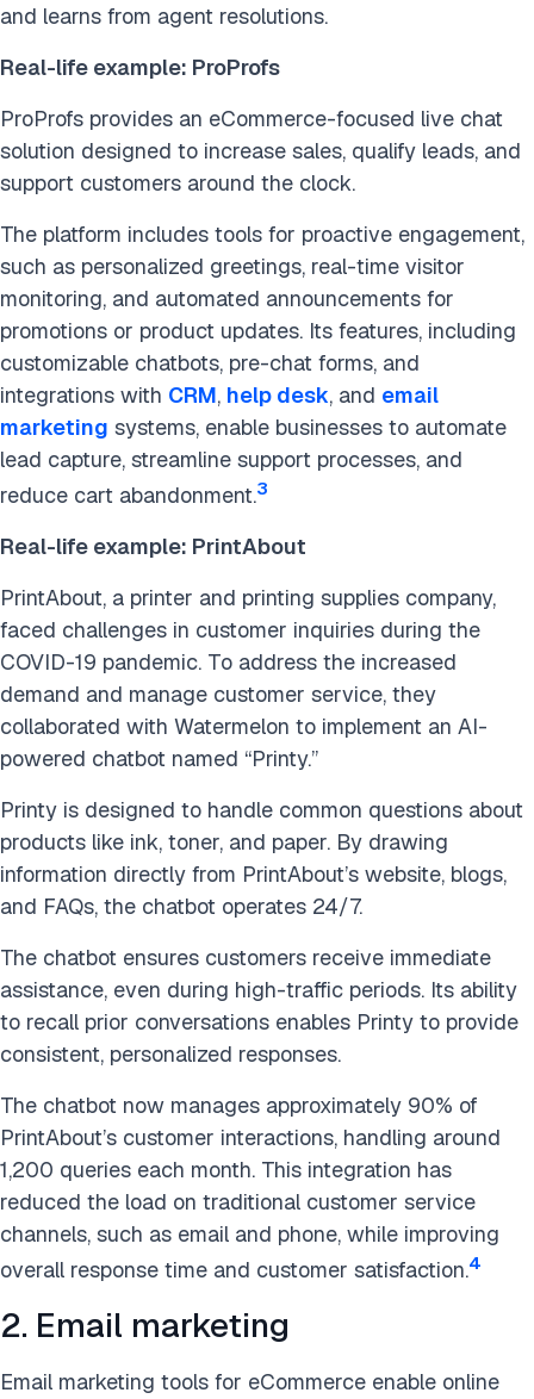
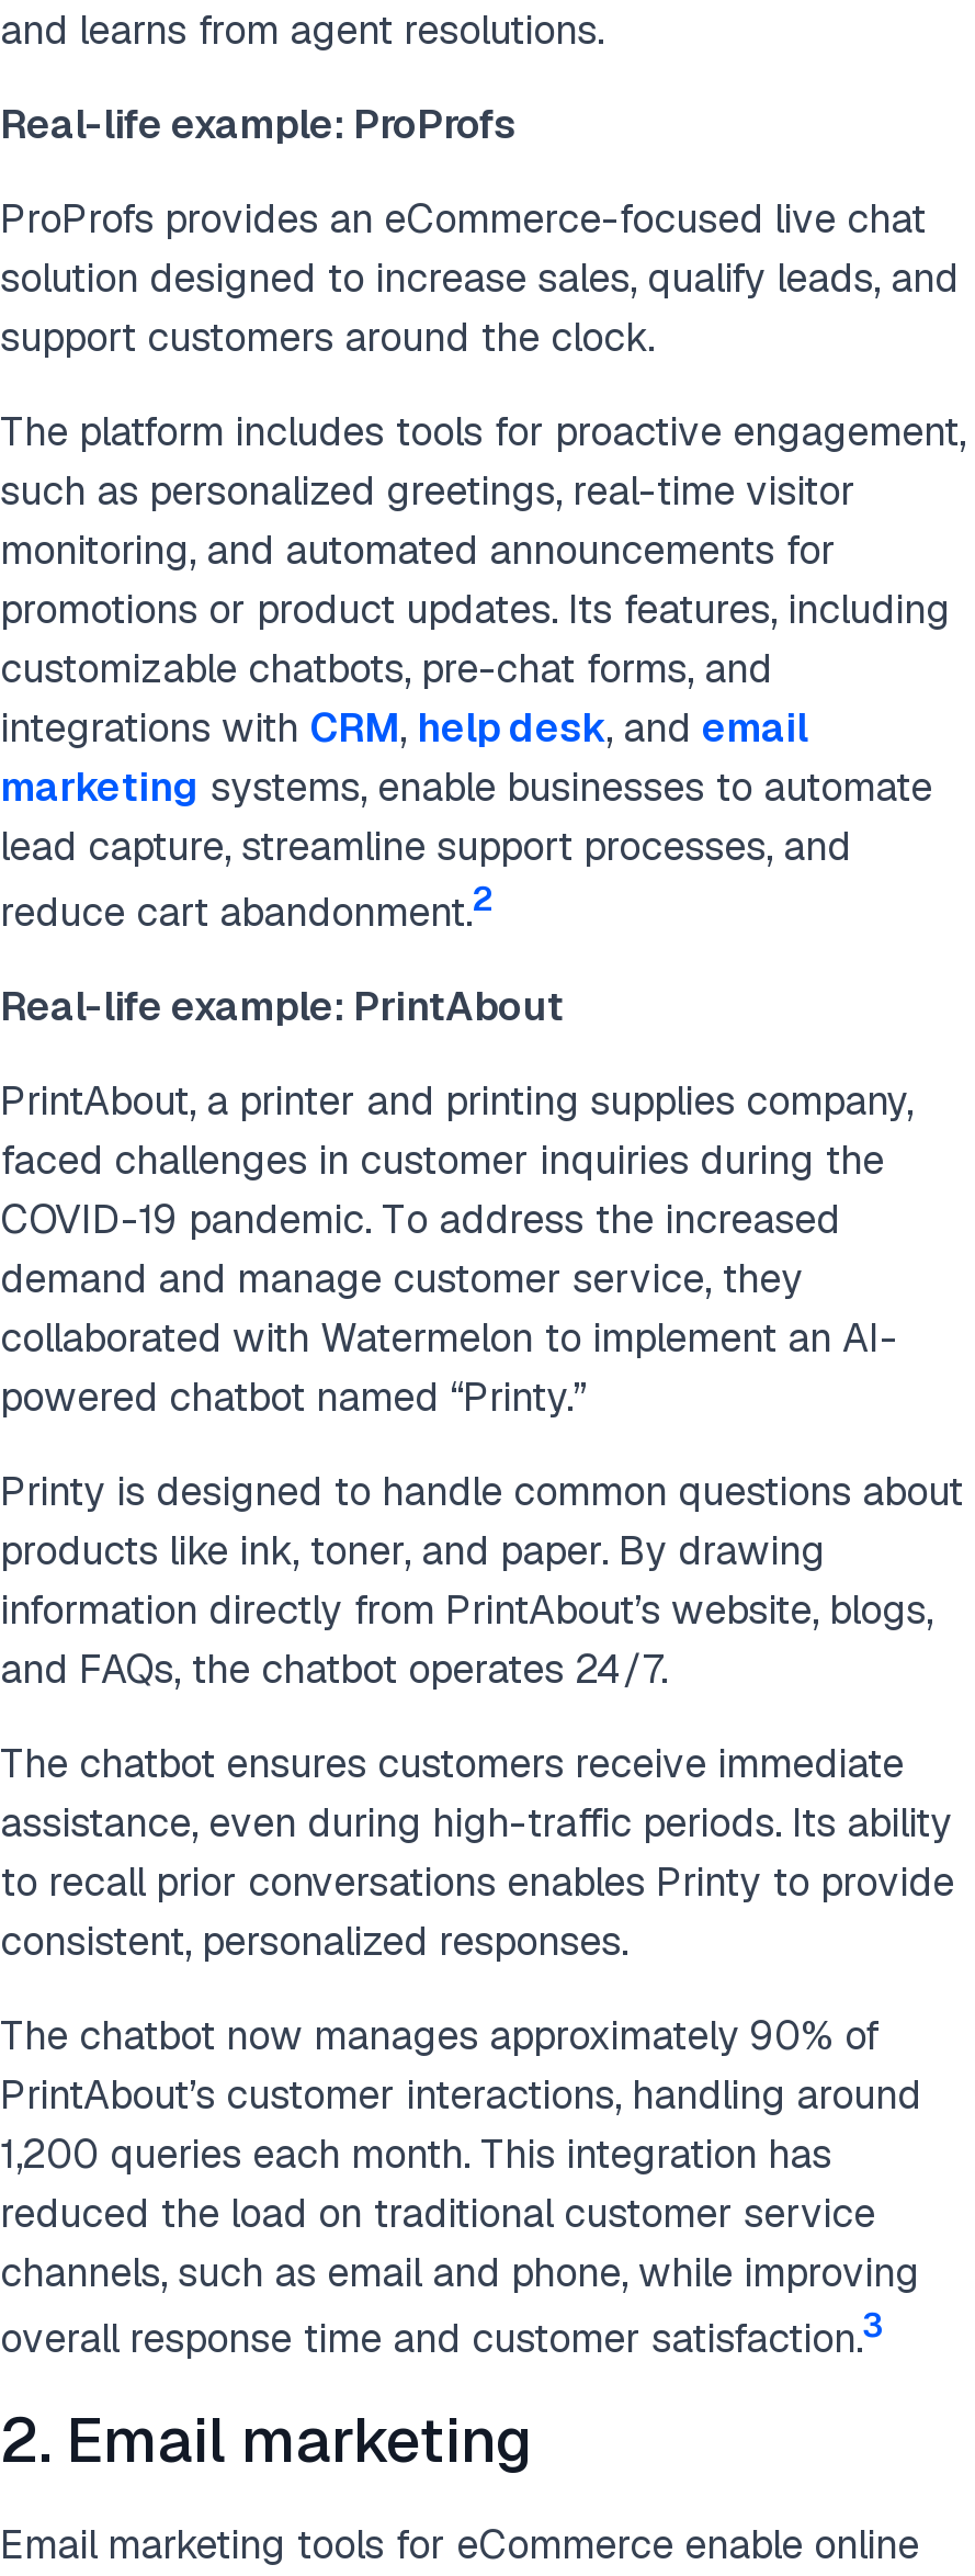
- reduce cart abandonment.3
+ reduce cart abandonment.2

- overall response time and customer satisfaction.4
+ overall response time and customer satisfaction.3
